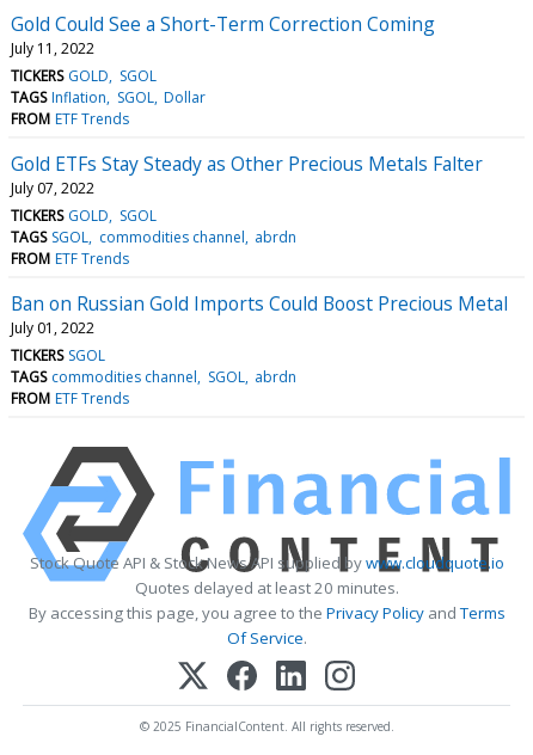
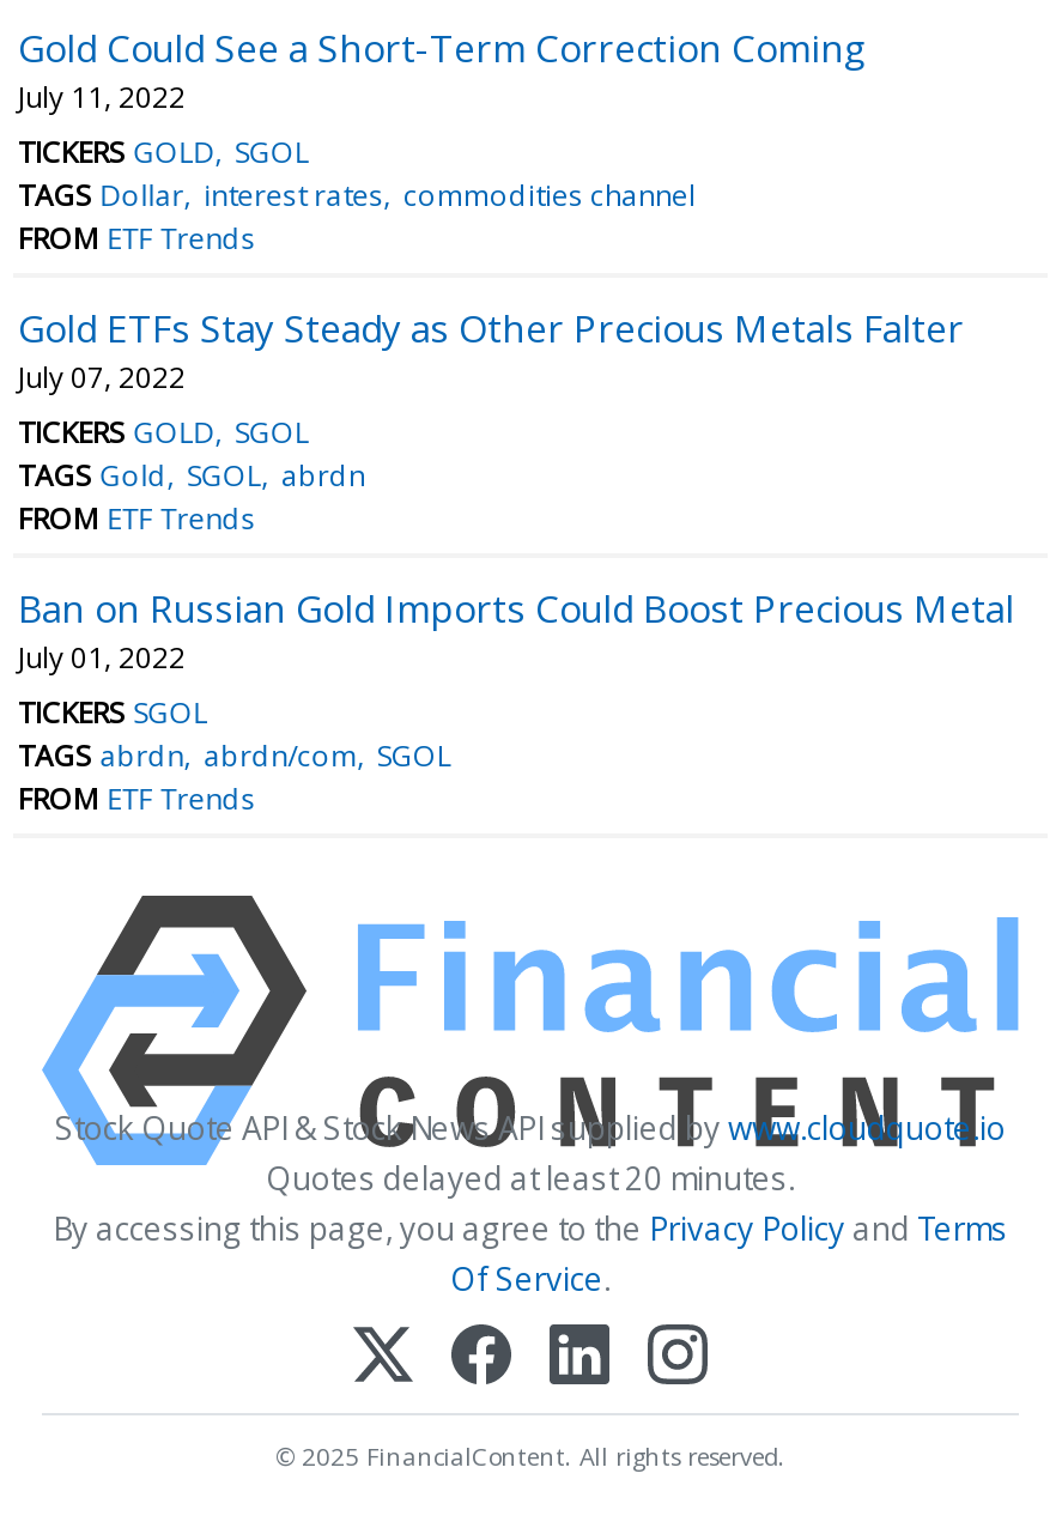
- TAGS Inflation SGOL Dollar
+ TAGS Dollar interest rates commodities channel

- TAGS SGOL commodities channel abrdn
+ TAGS Gold SGOL abrdn

- TAGS commodities channel SGOL abrdn
+ TAGS abrdn abrdn/com SGOL
